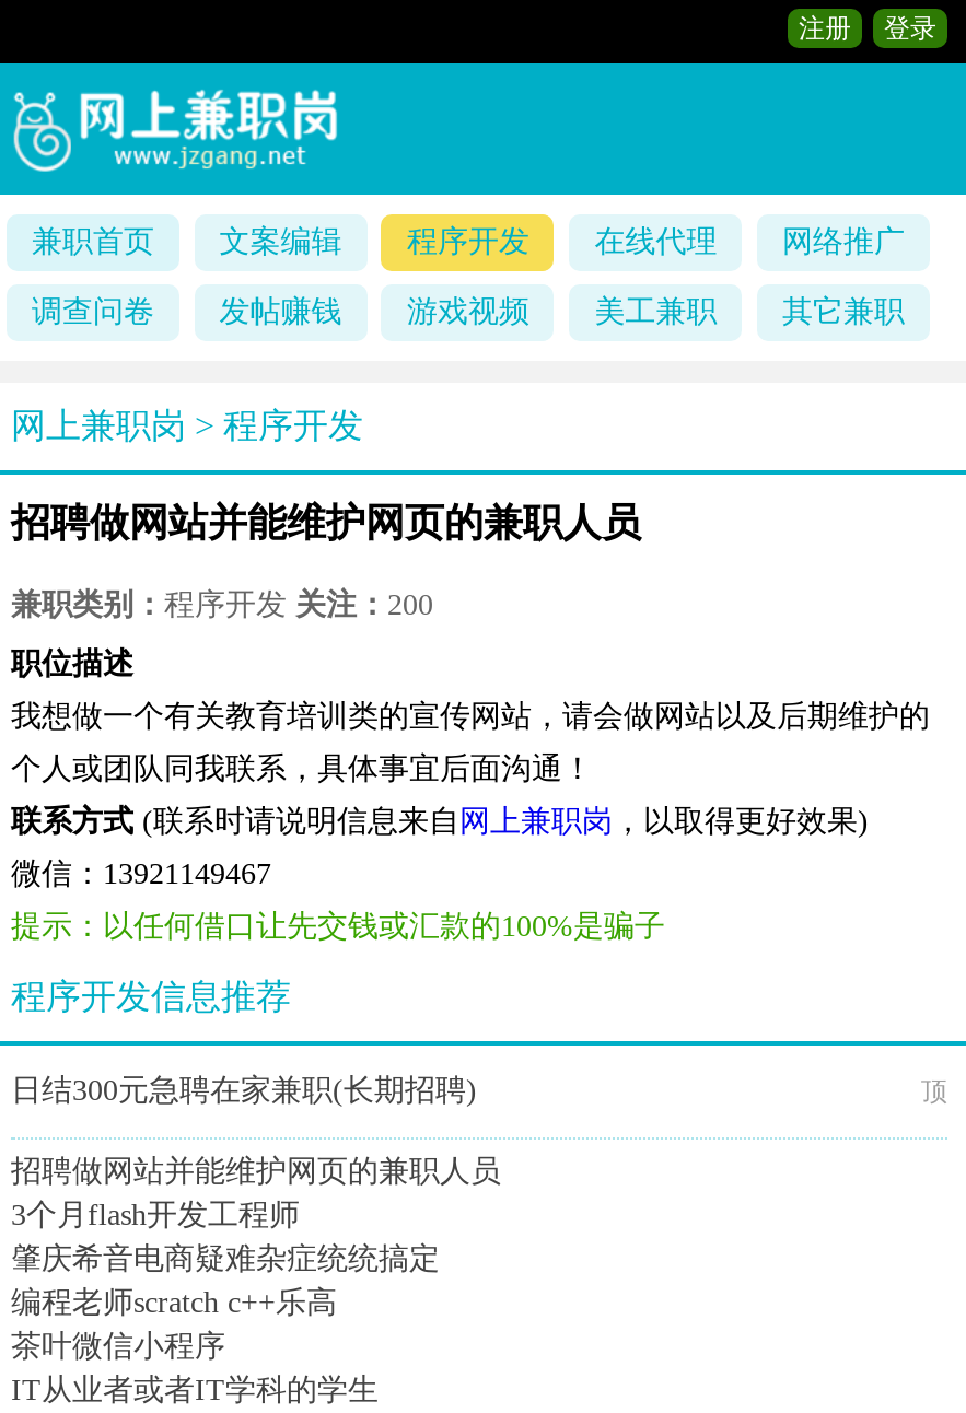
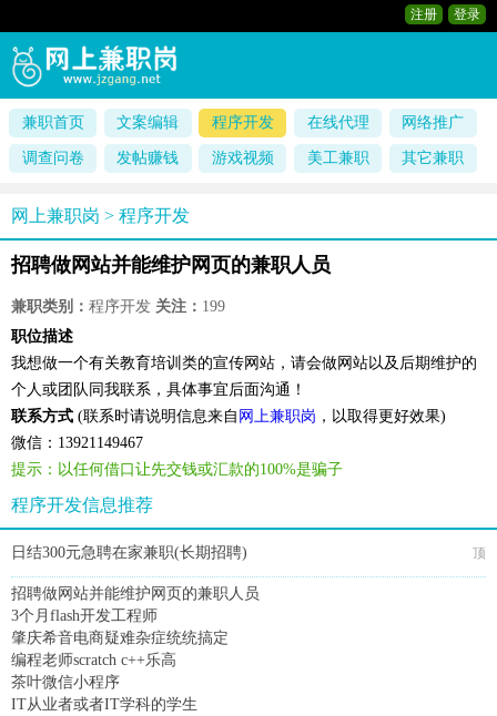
- 兼职类别：程序开发关注：200
+ 兼职类别：程序开发关注：199
